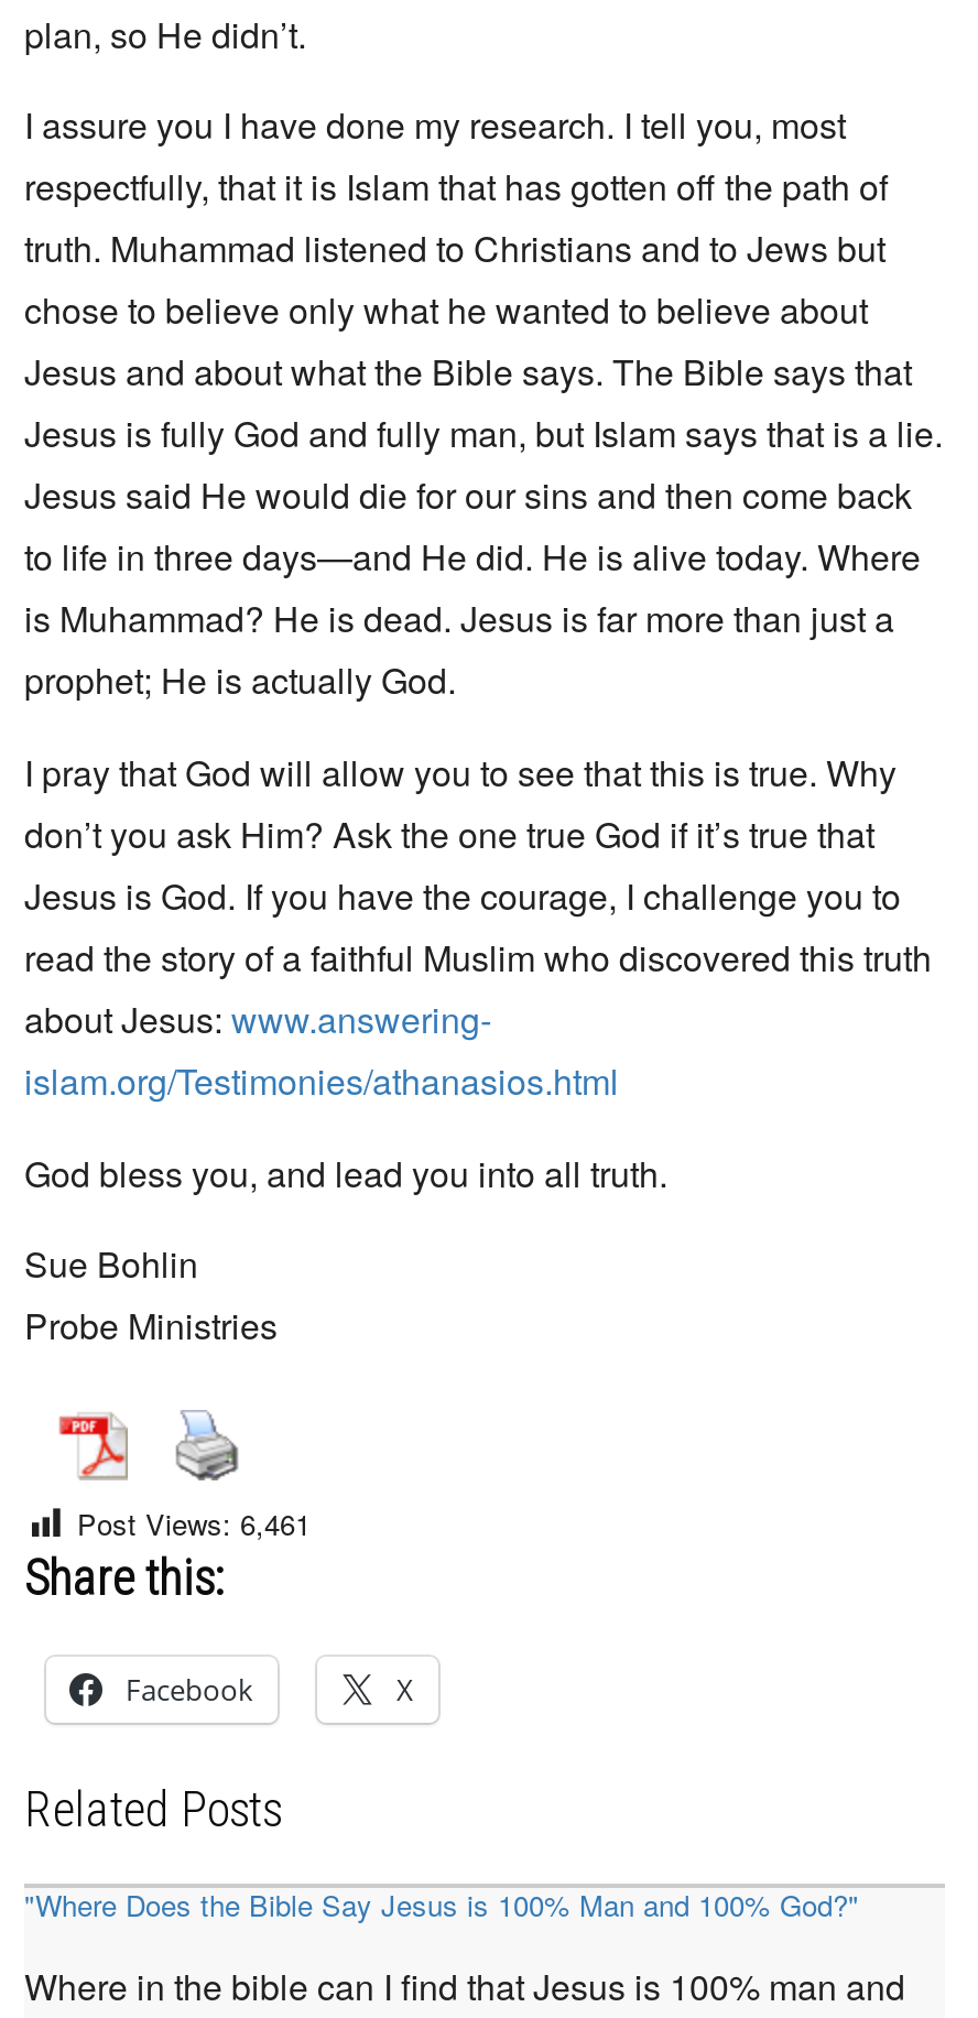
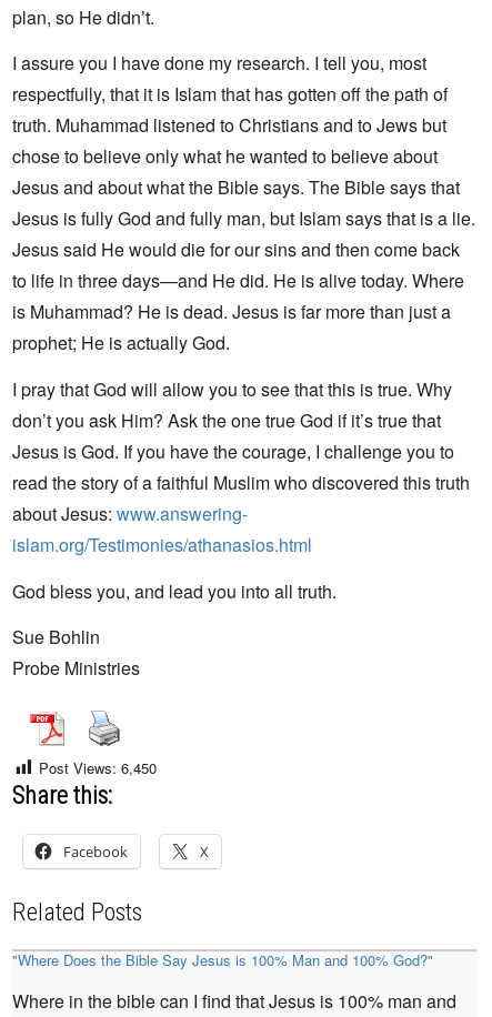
- Post Views: 6,461
+ Post Views: 6,450
